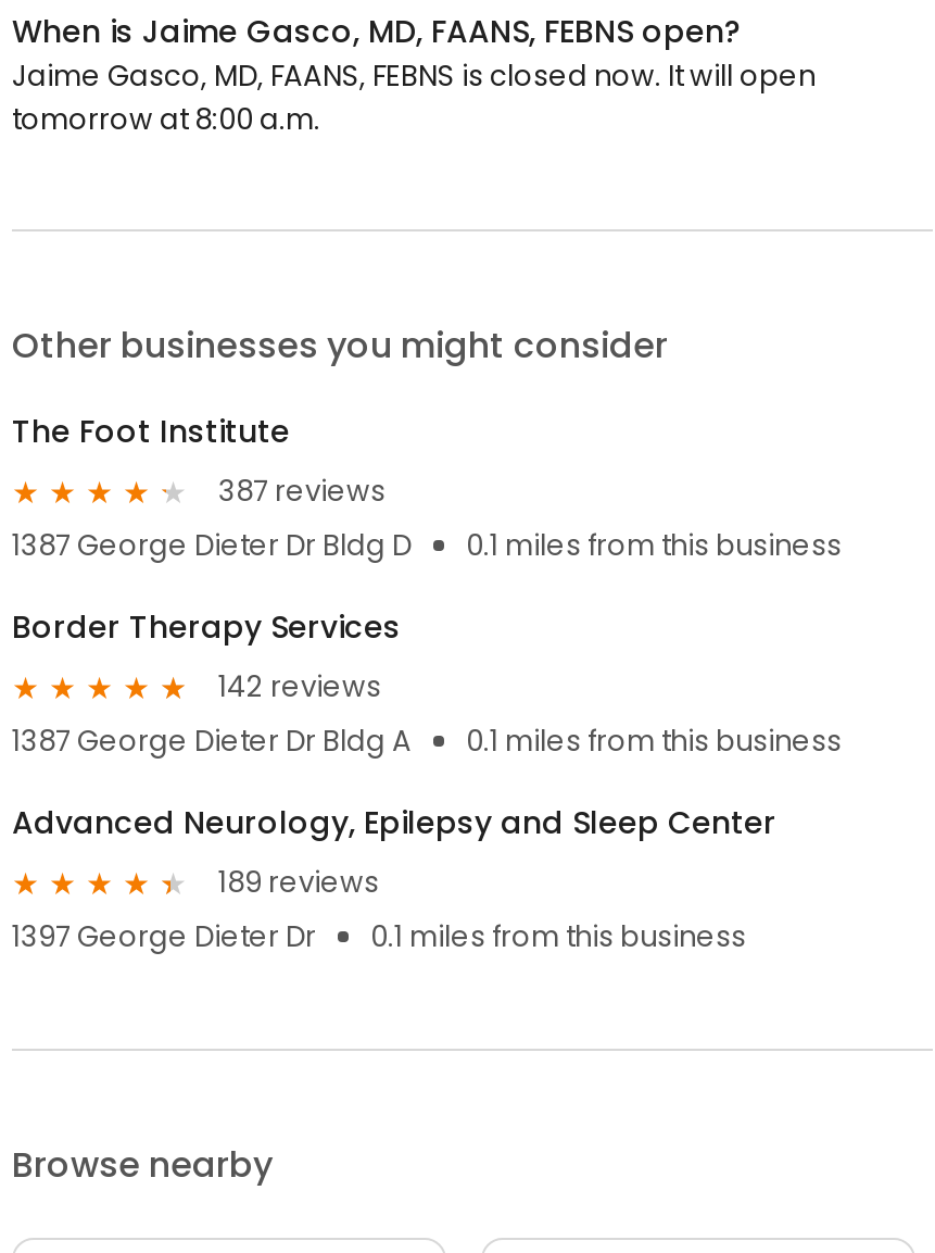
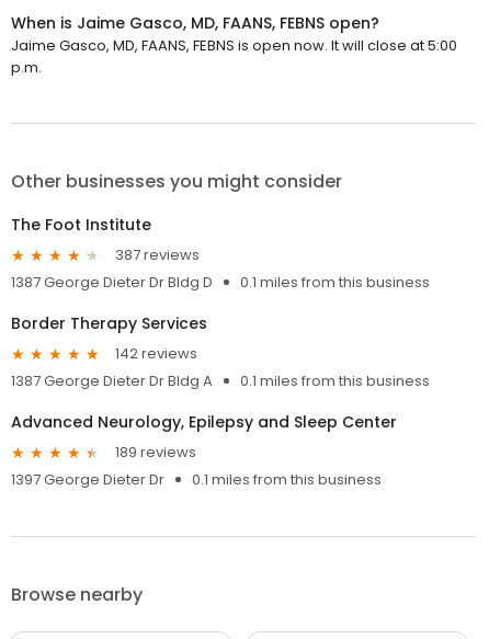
- Jaime Gasco, MD, FAANS, FEBNS is closed now. It will open
- tomorrow at 8:00 a.m.
+ Jaime Gasco, MD, FAANS, FEBNS is open now. It will close at 5:00
+ p.m.
